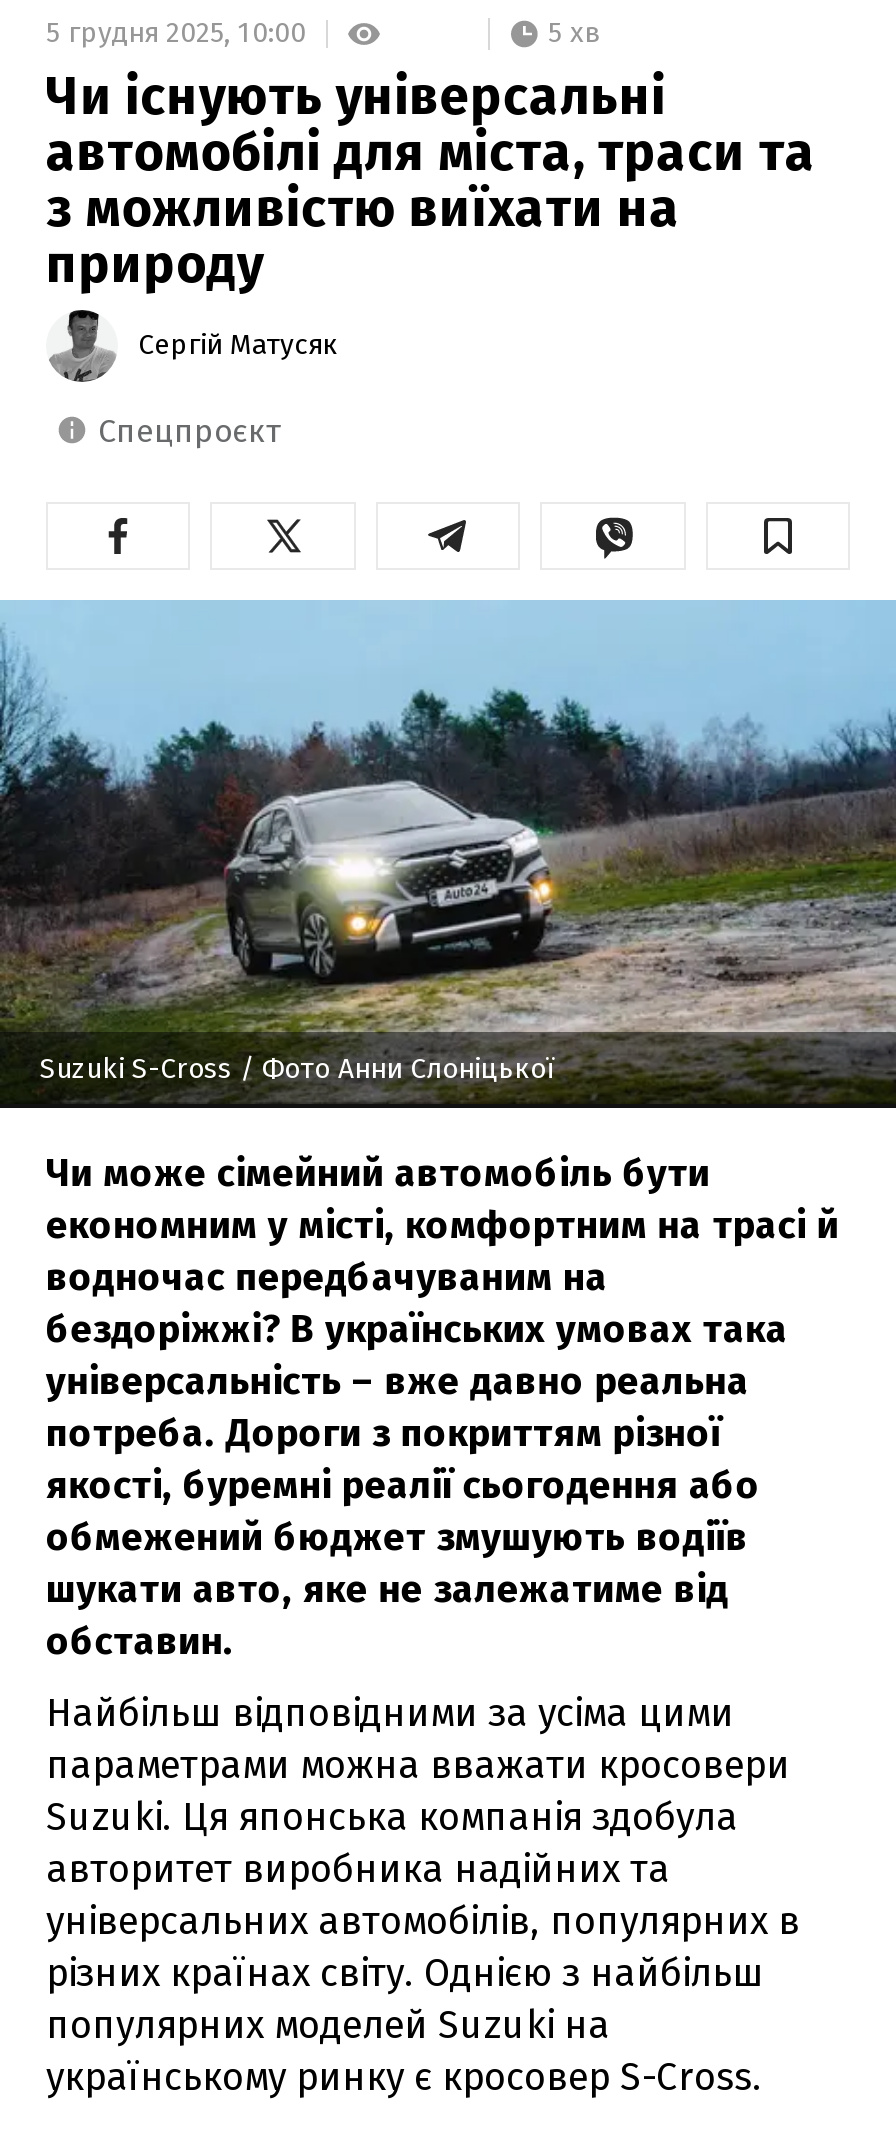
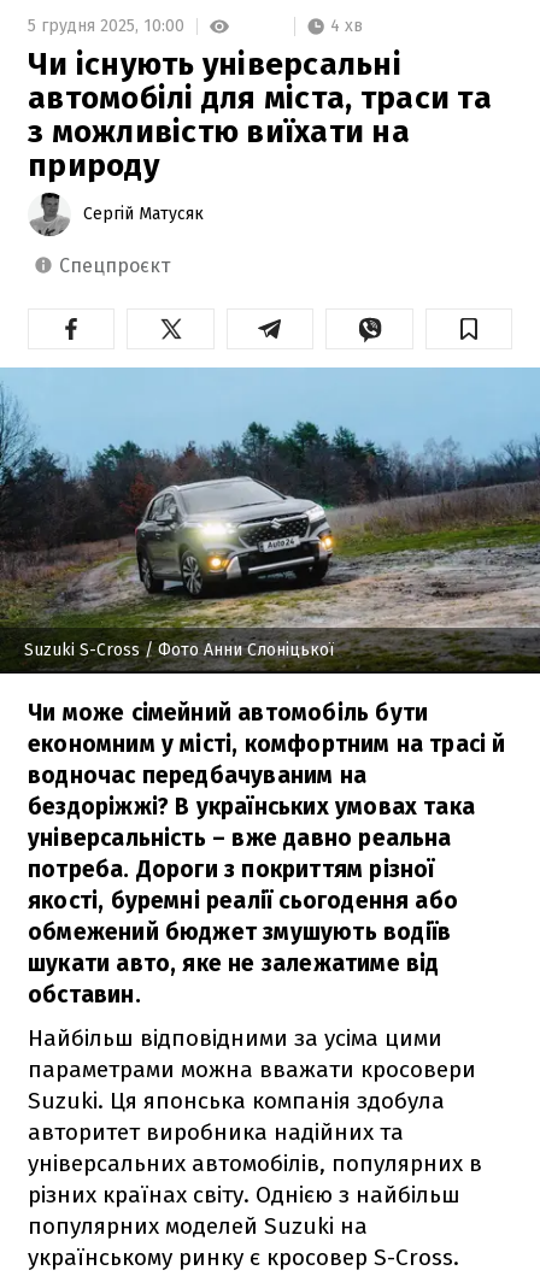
- 5 хв
+ 4 хв
